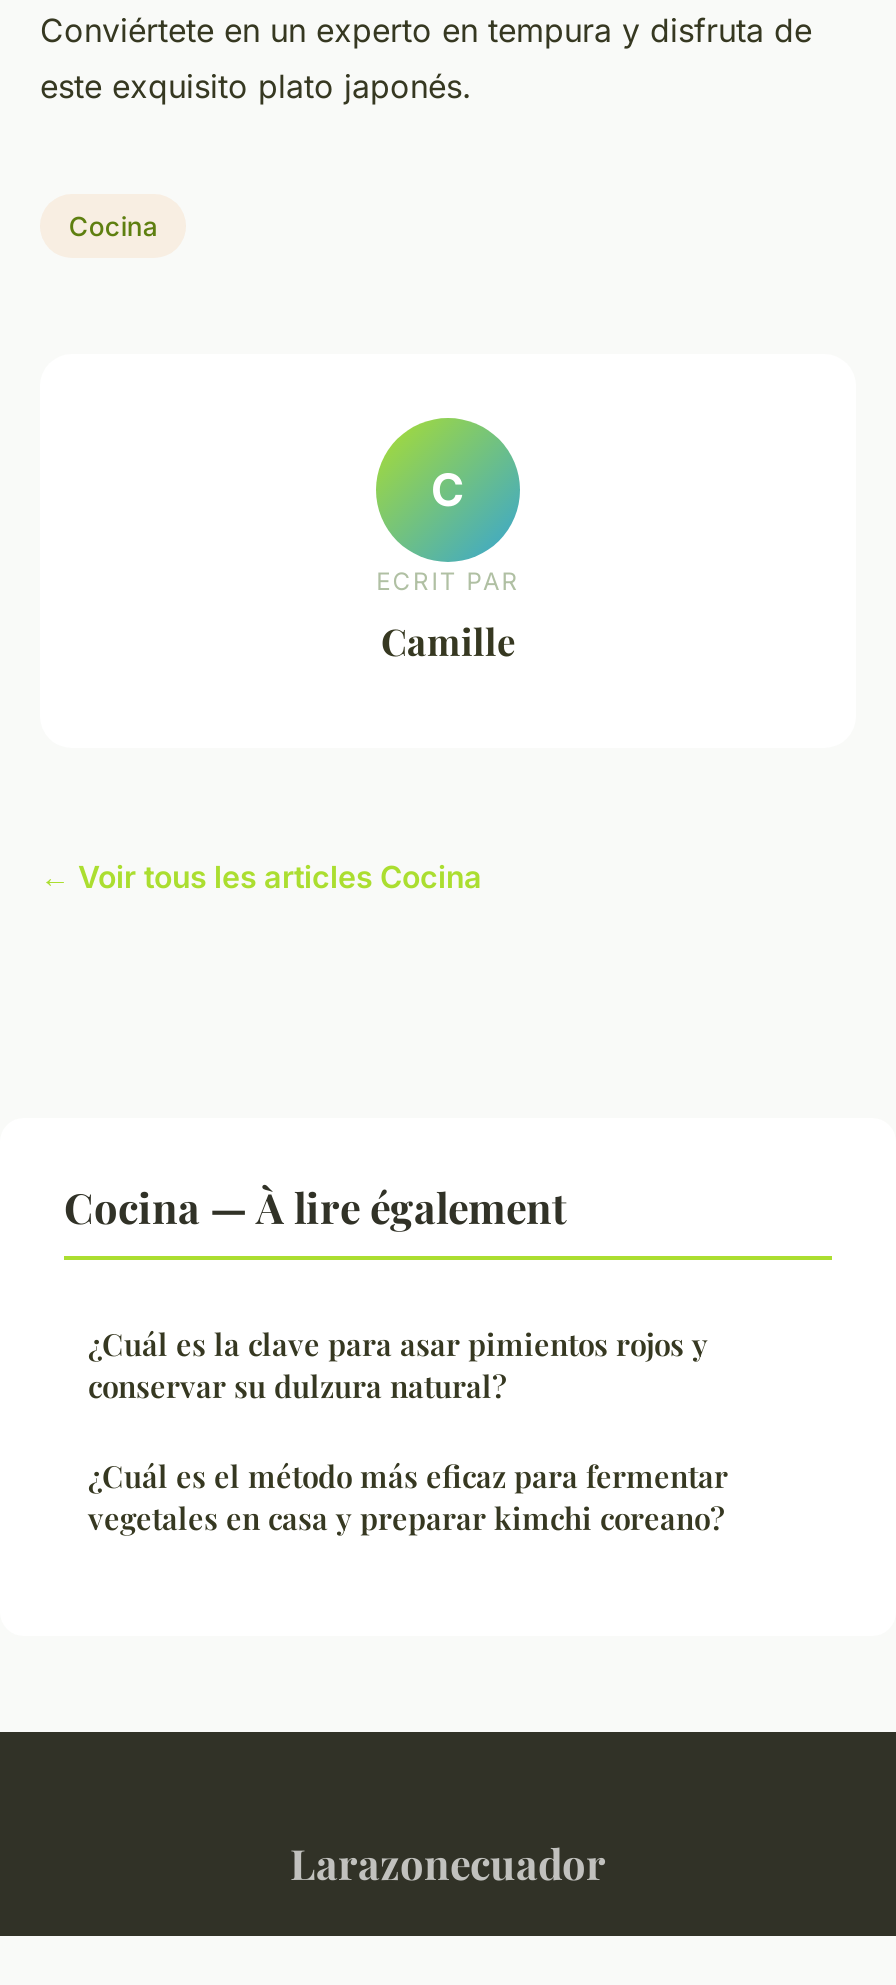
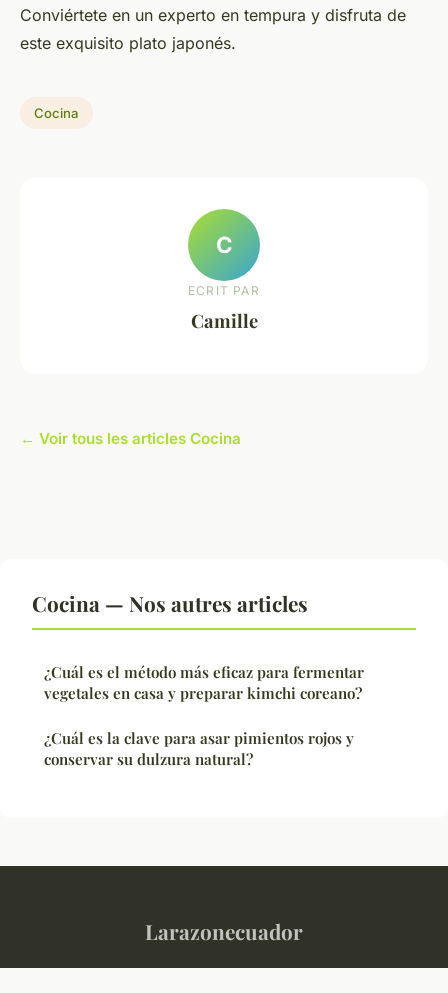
- Cocina — À lire également
+ Cocina — Nos autres articles

moved down: ¿Cuál es la clave para asar pimientos rojos y | conservar su dulzura natural?

moved up: ¿Cuál es el método más eficaz para fermentar | vegetales en casa y preparar kimchi coreano?
